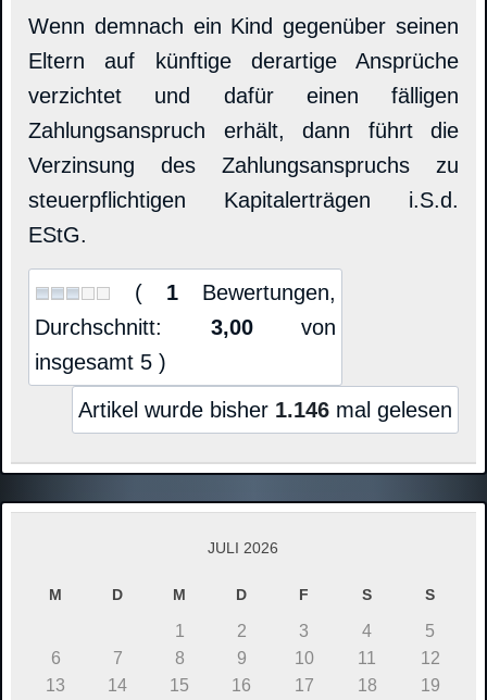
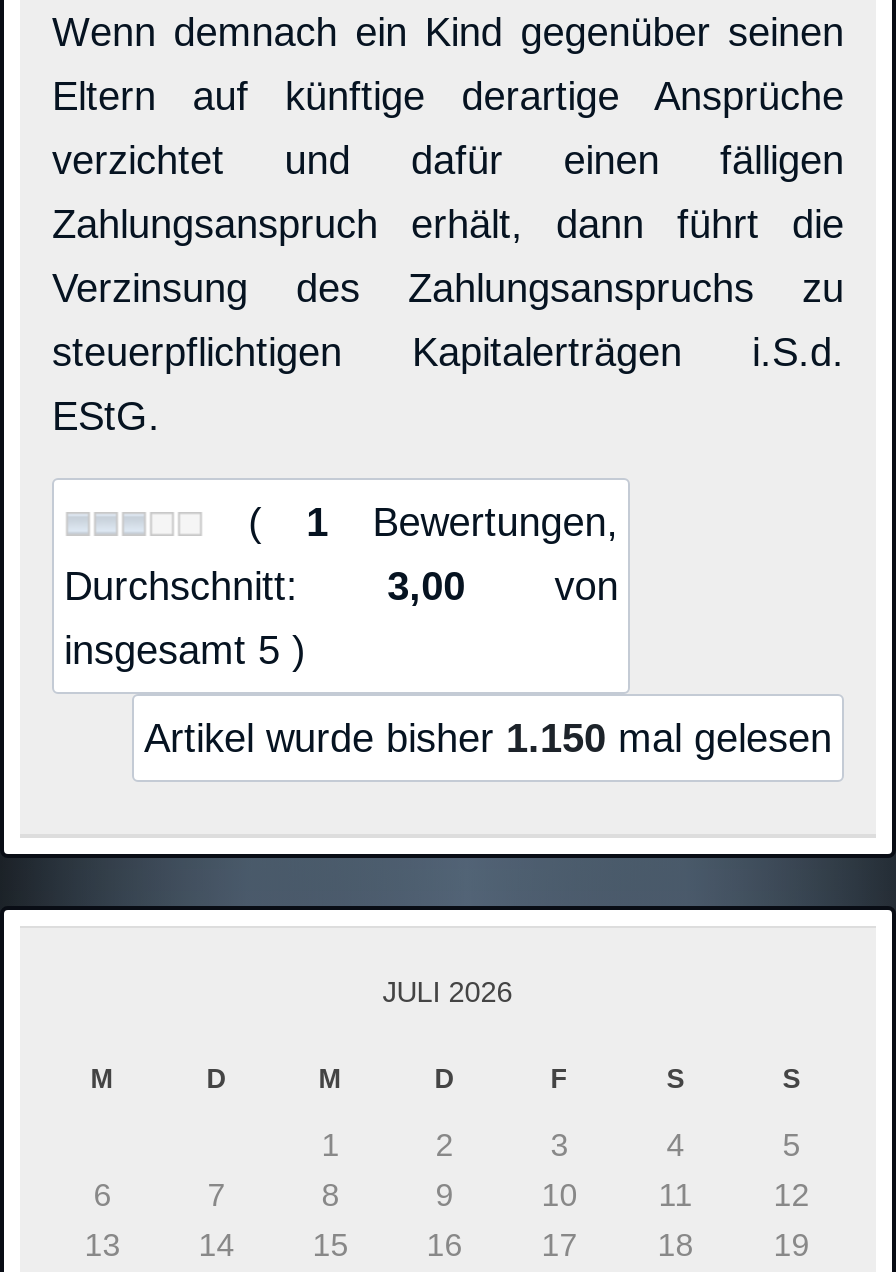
- Artikel wurde bisher 1.146 mal gelesen
+ Artikel wurde bisher 1.150 mal gelesen
